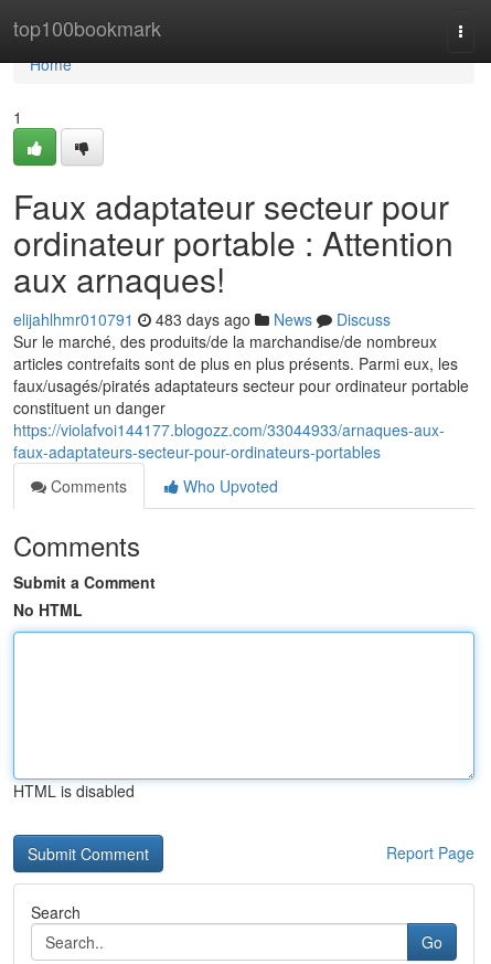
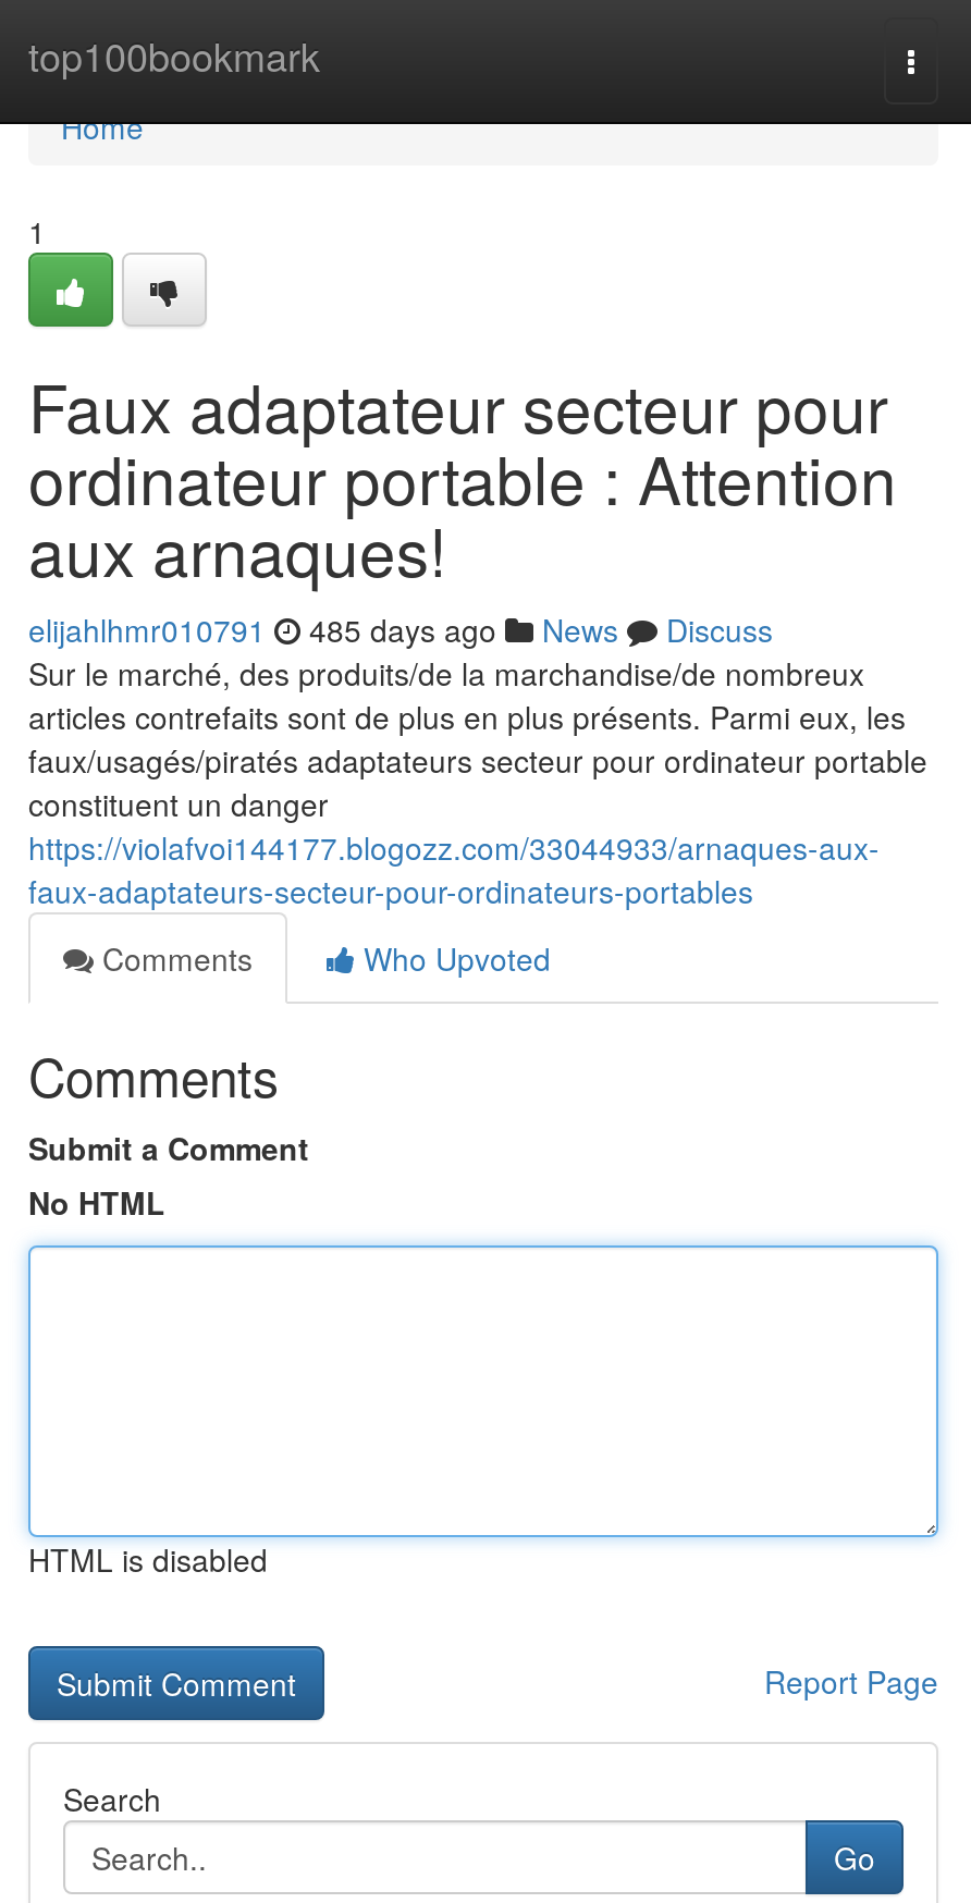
- elijahlhmr010791 483 days ago News Discuss
+ elijahlhmr010791 485 days ago News Discuss
